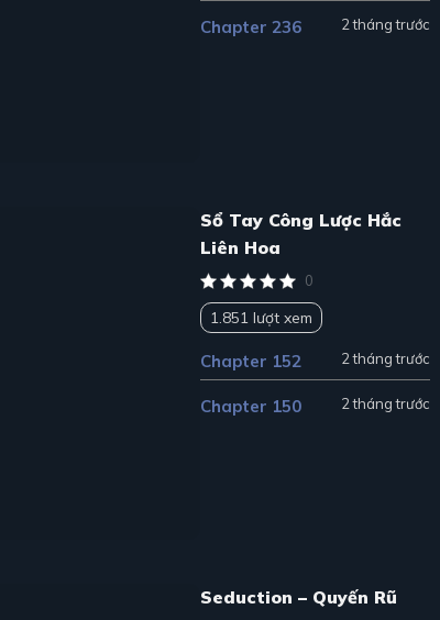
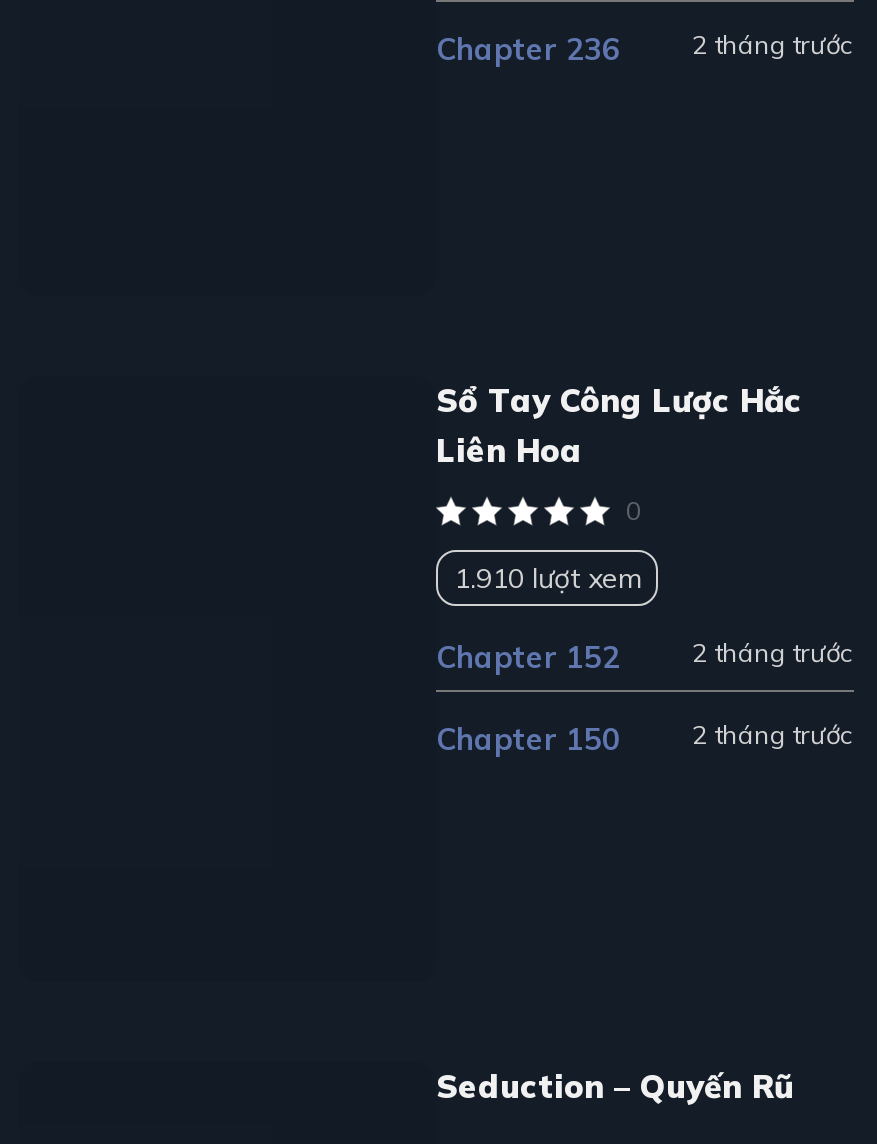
- 1.851 lượt xem
+ 1.910 lượt xem
